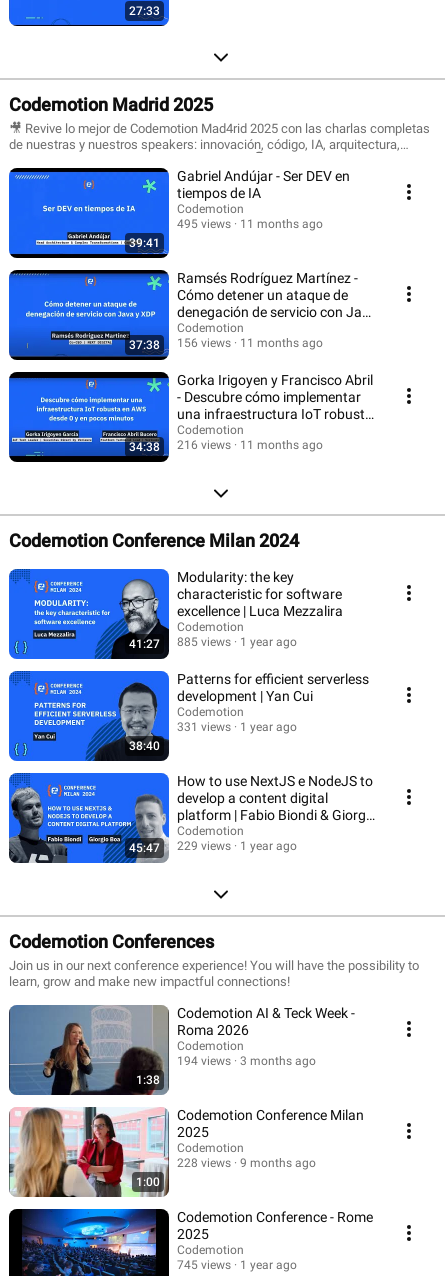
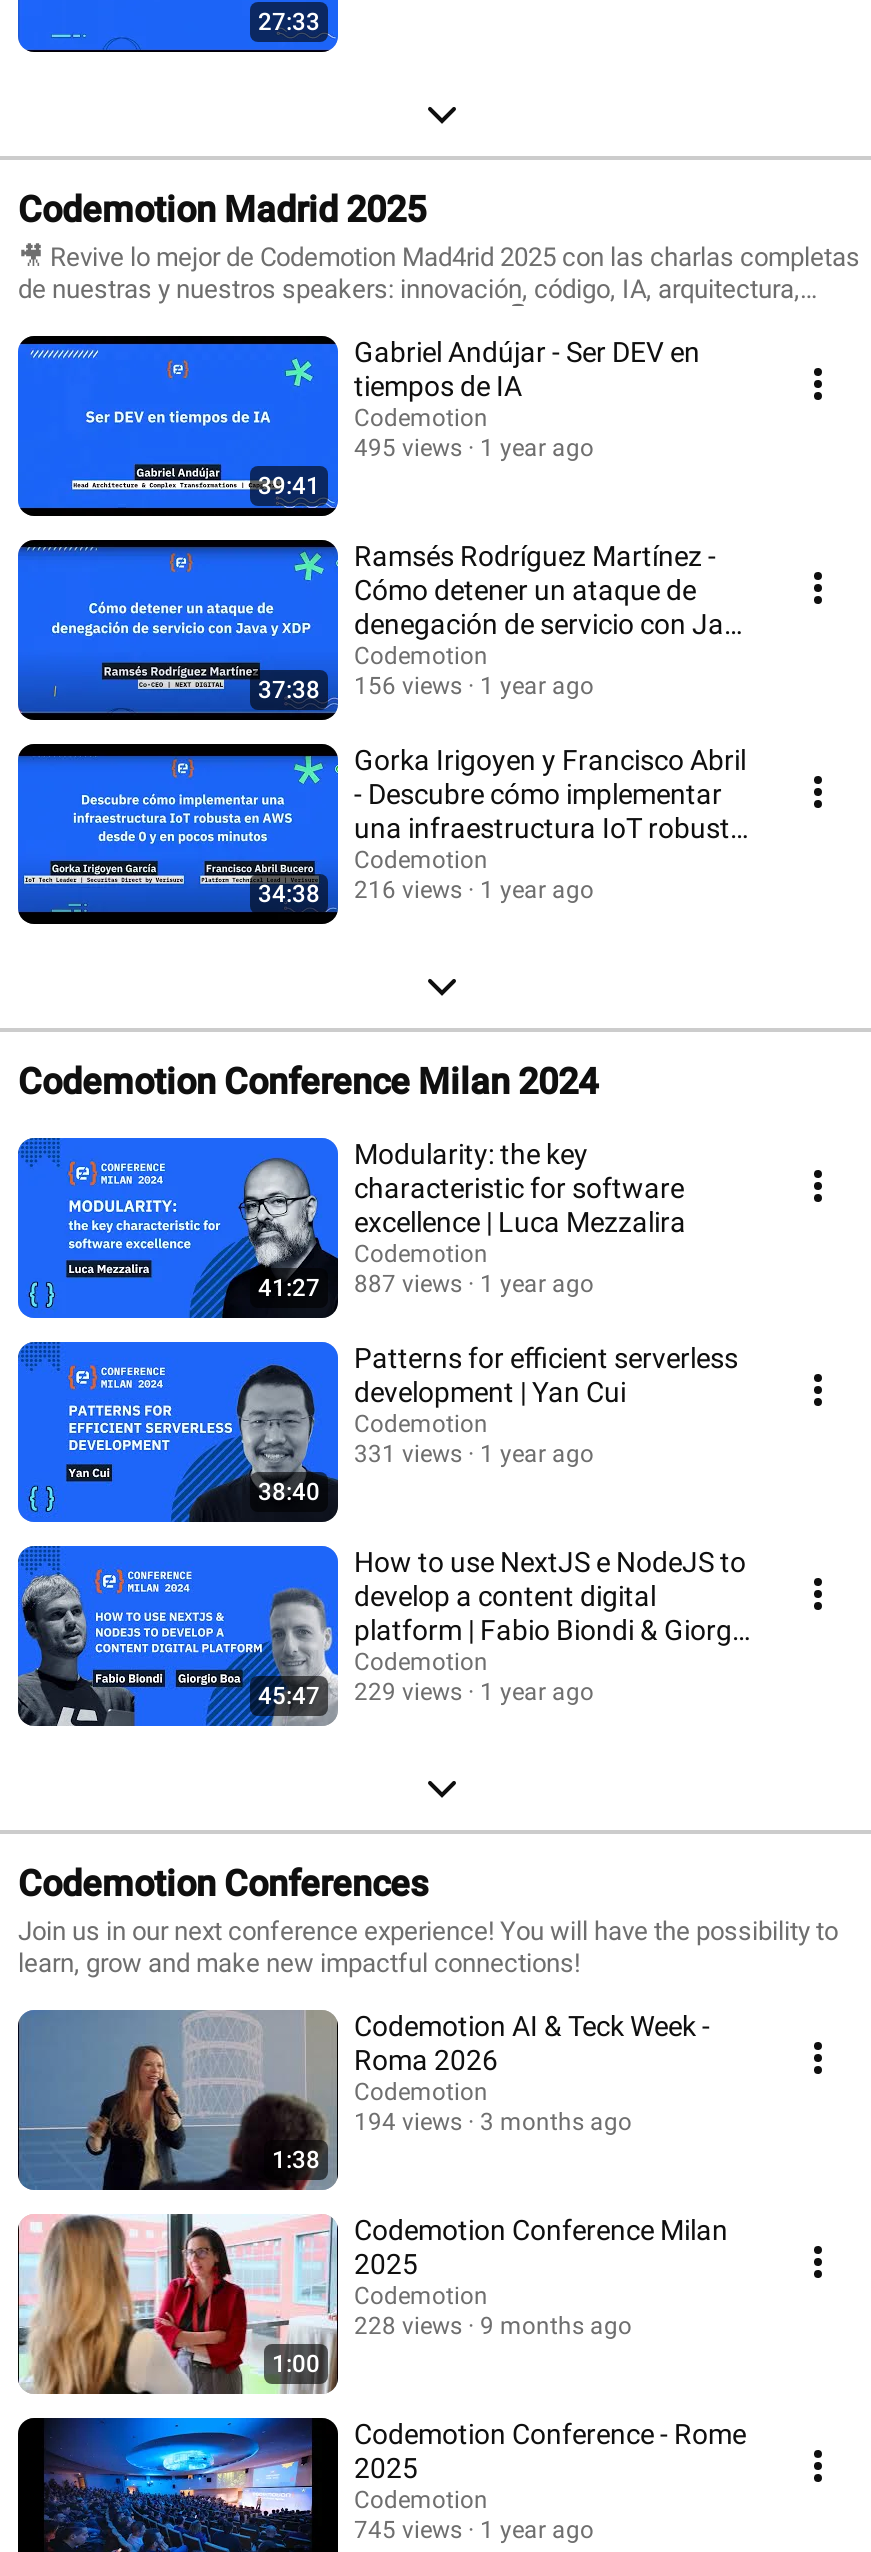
- 495 views 11 months ago
+ 495 views 1 year ago

- 37:38 156 views 11 months ago
+ 37:38 156 views 1 year ago

- 34:38 216 views 11 months ago
+ 34:38 216 views 1 year ago

- 41:27 885 views 1 year ago
+ 41:27 887 views 1 year ago
